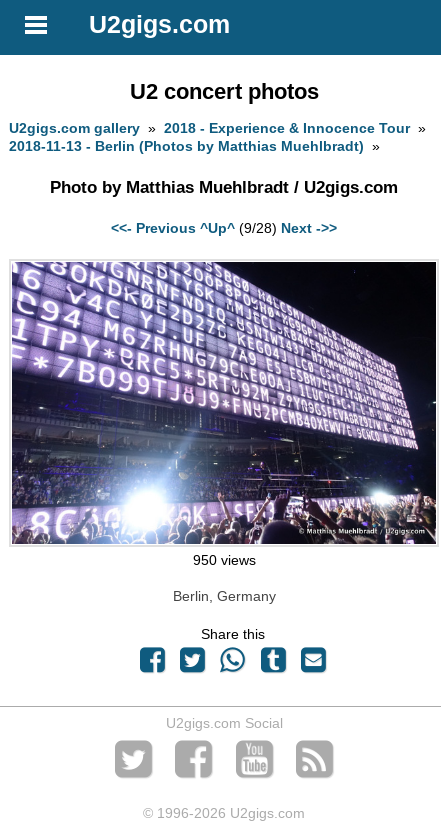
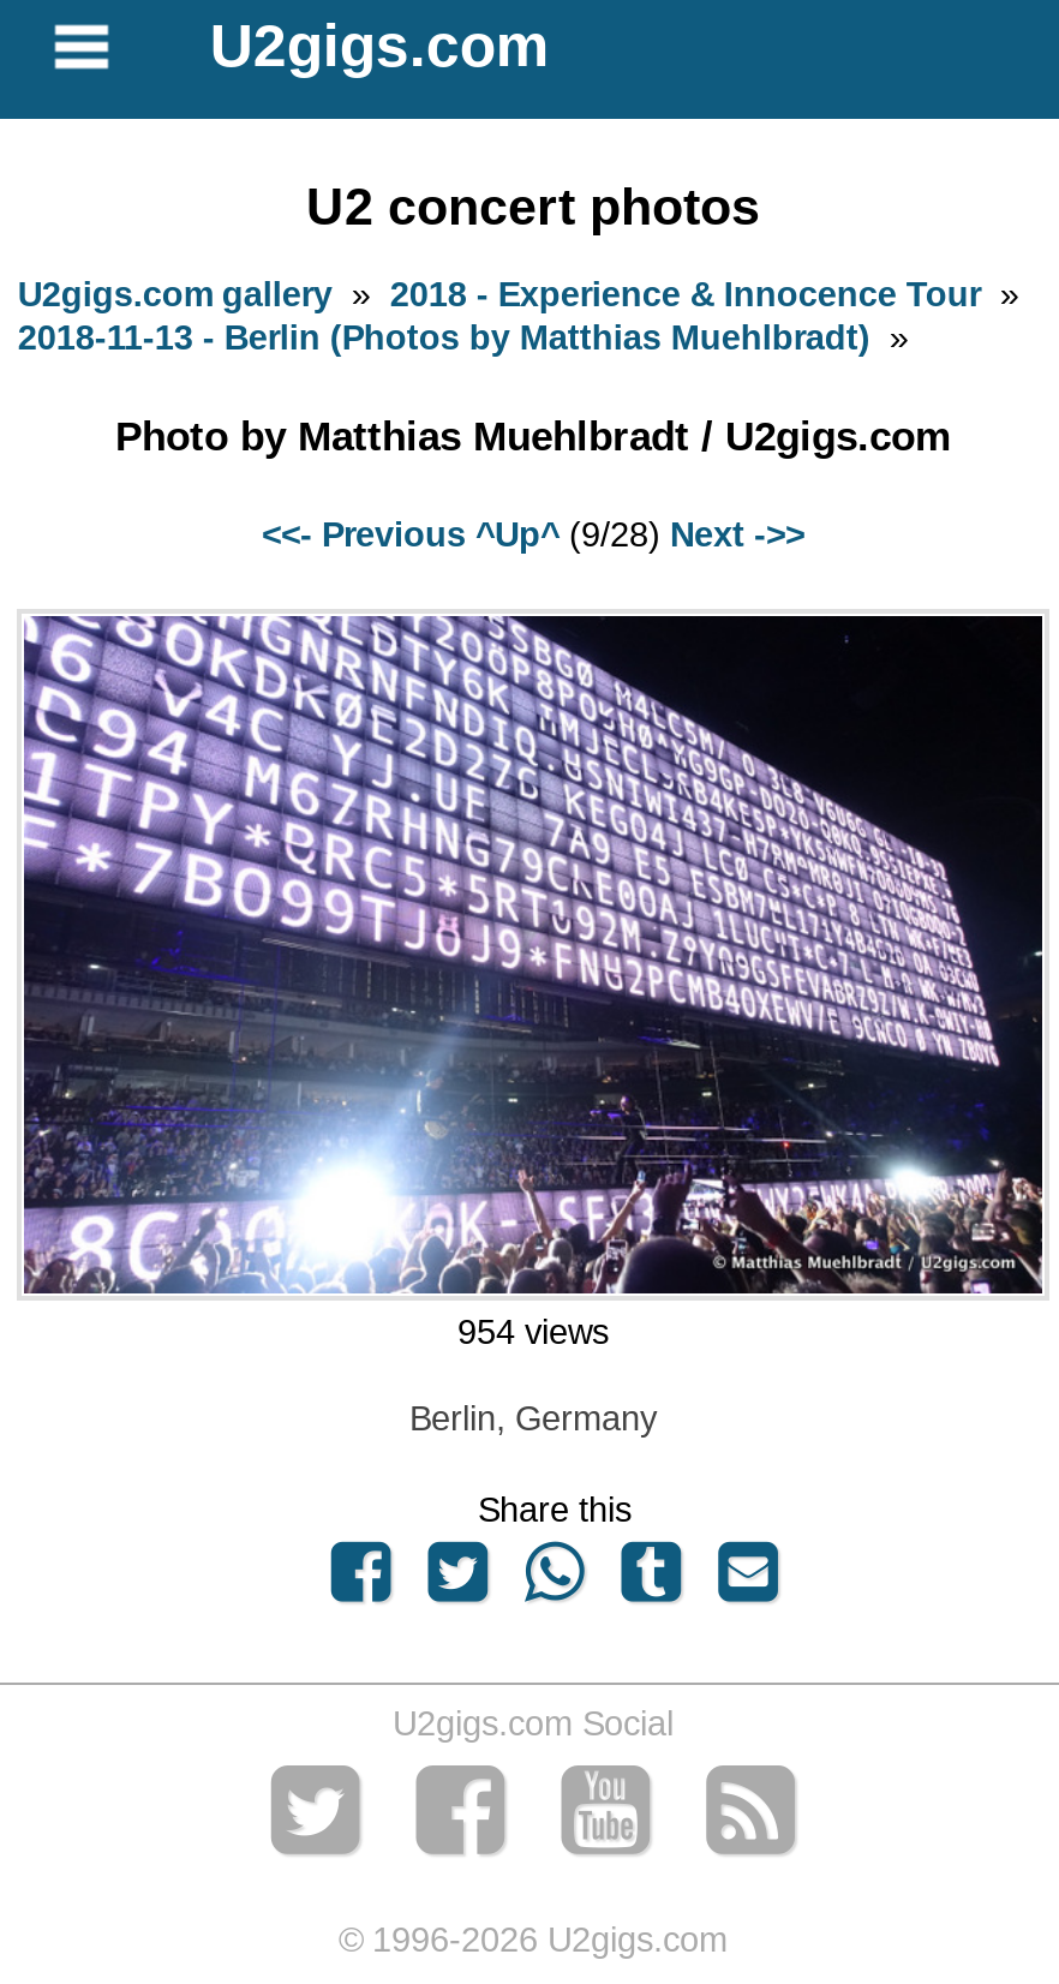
- 950 views
+ 954 views
